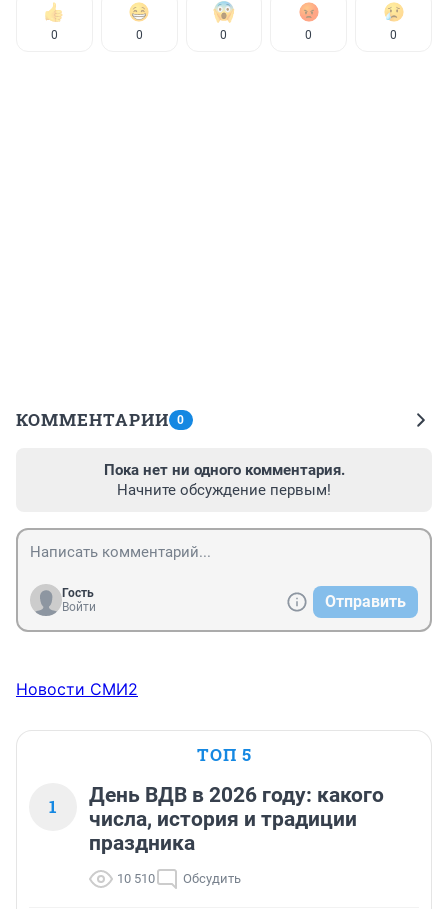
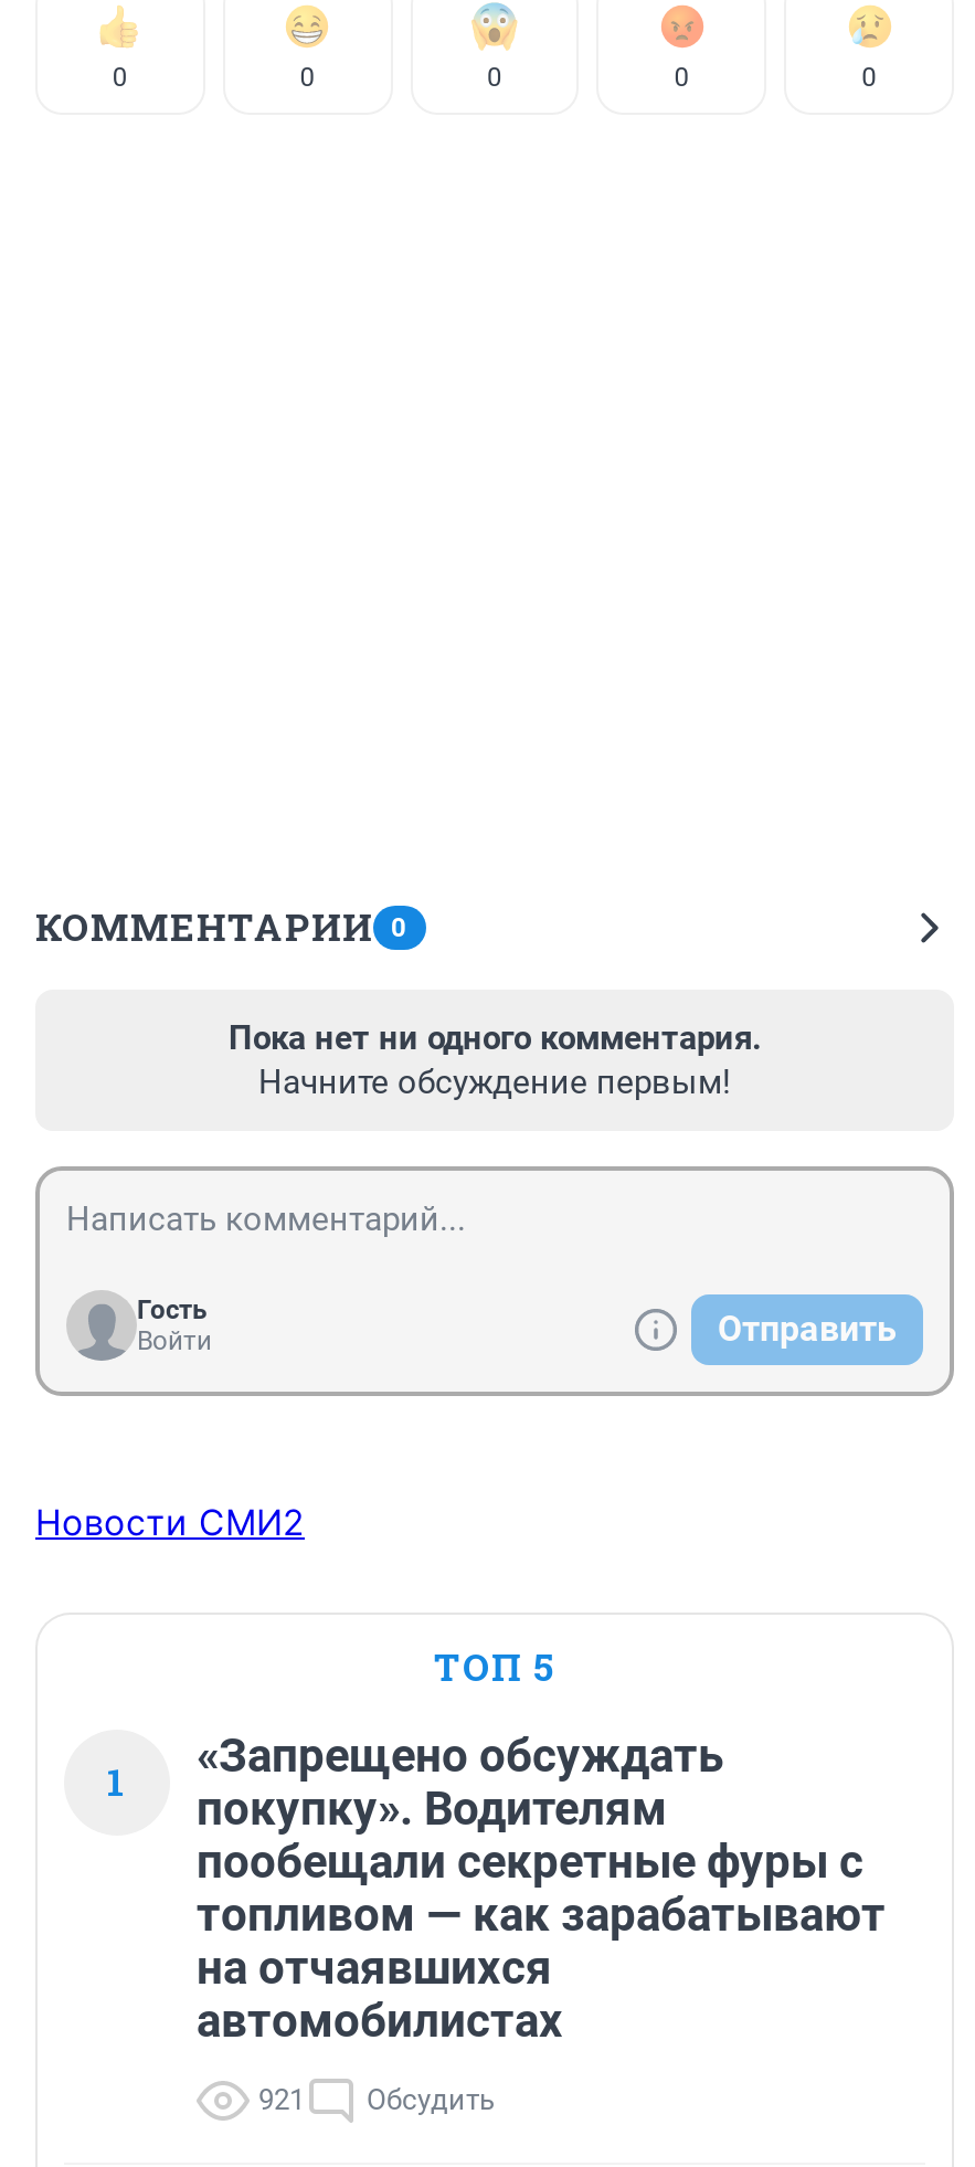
- День ВДВ в 2026 году: какого
- числа, история и традиции
- праздника
+ «Запрещено обсуждать
+ покупку». Водителям
+ пообещали секретные фуры с
+ топливом — как зарабатывают
+ на отчаявшихся
+ автомобилистах

- 10 510 Обсудить
+ 921 Обсудить
